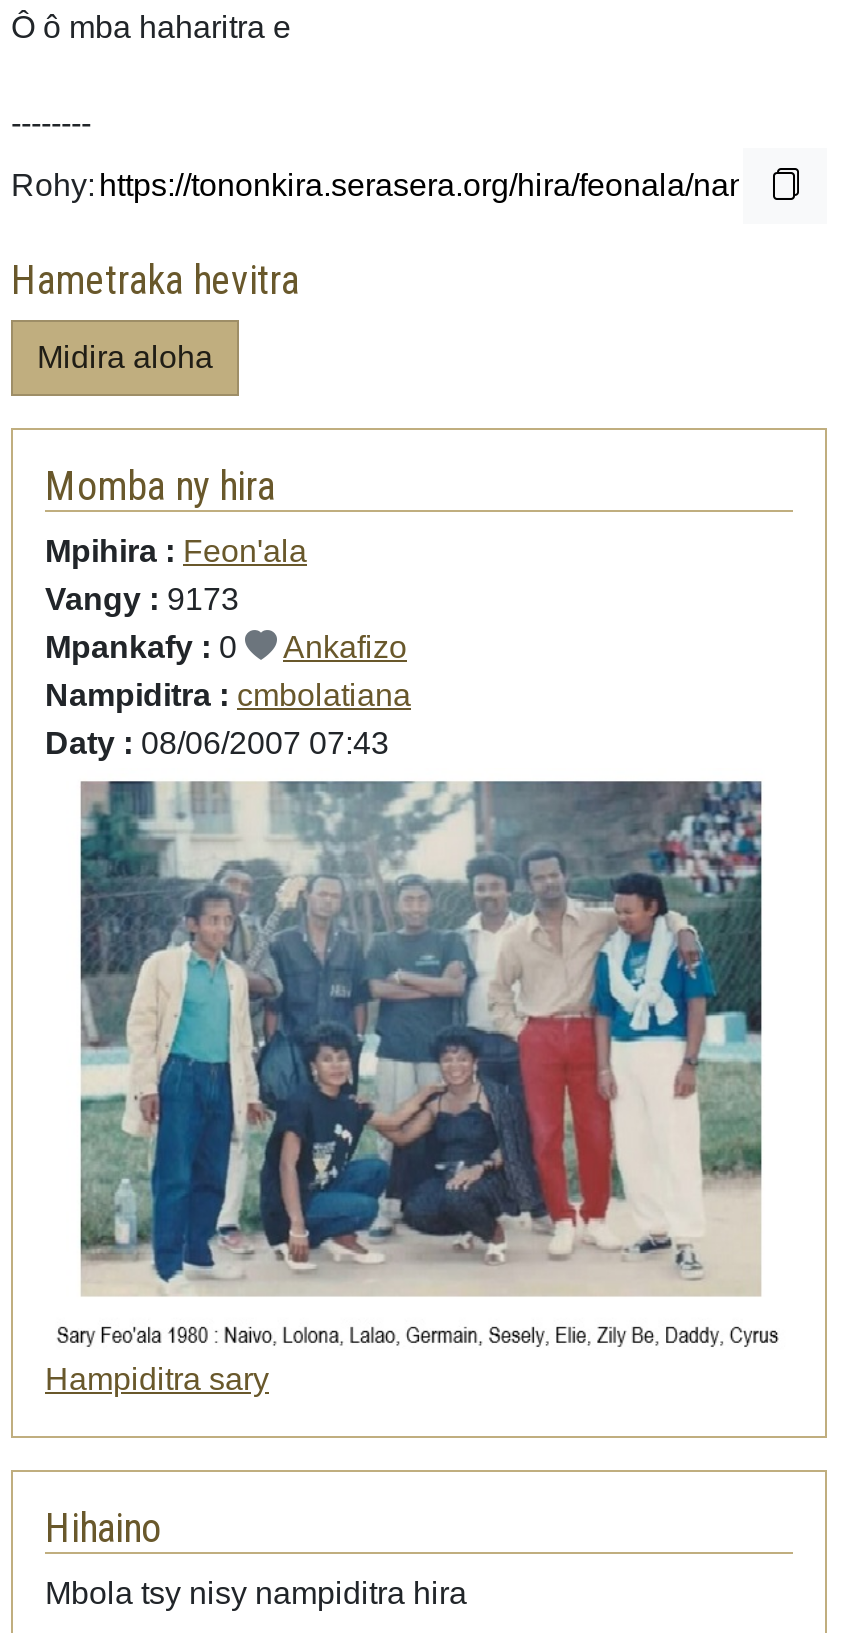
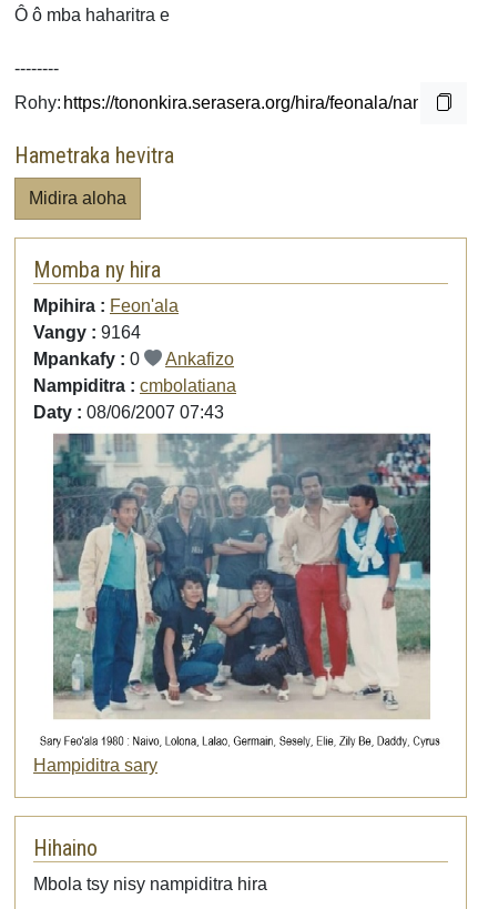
- Vangy : 9173
+ Vangy : 9164
